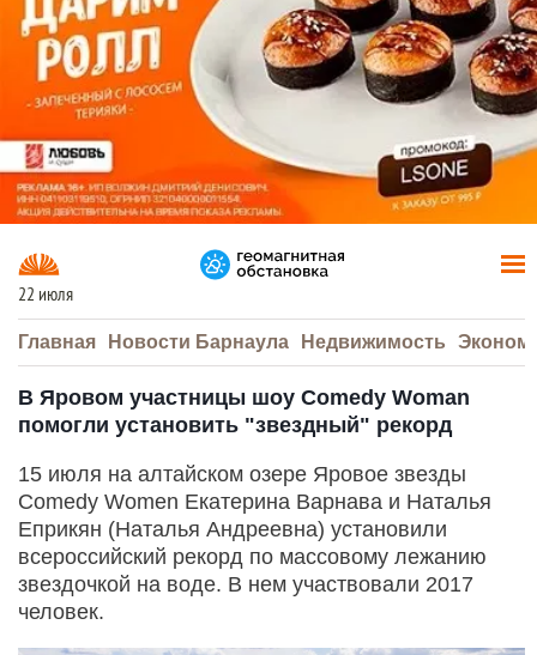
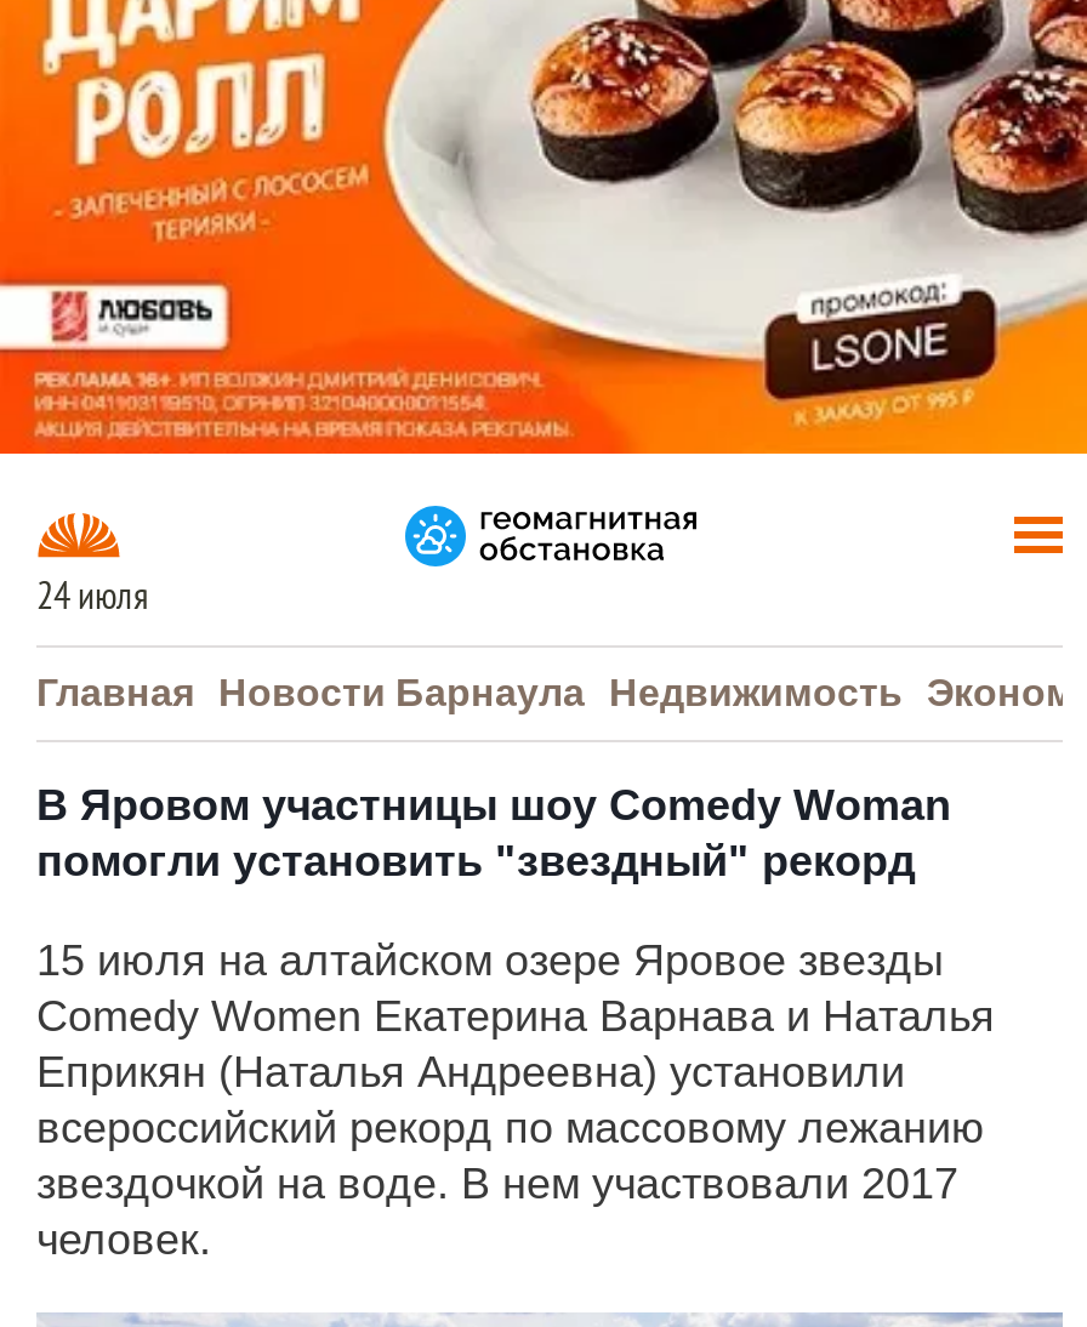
- 22 июля
+ 24 июля
